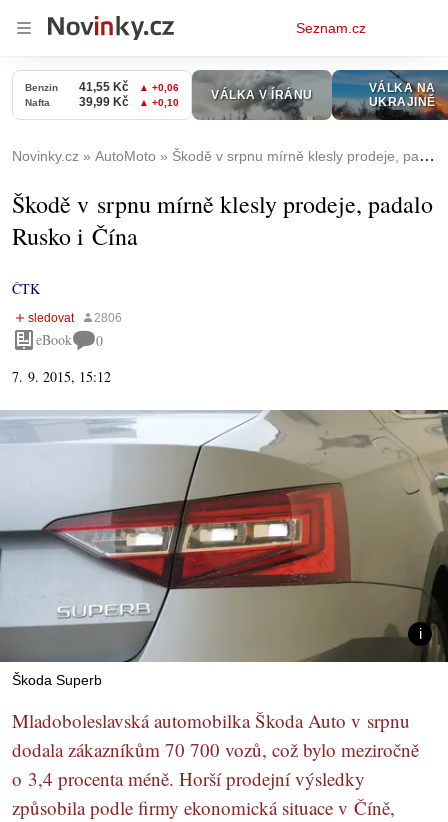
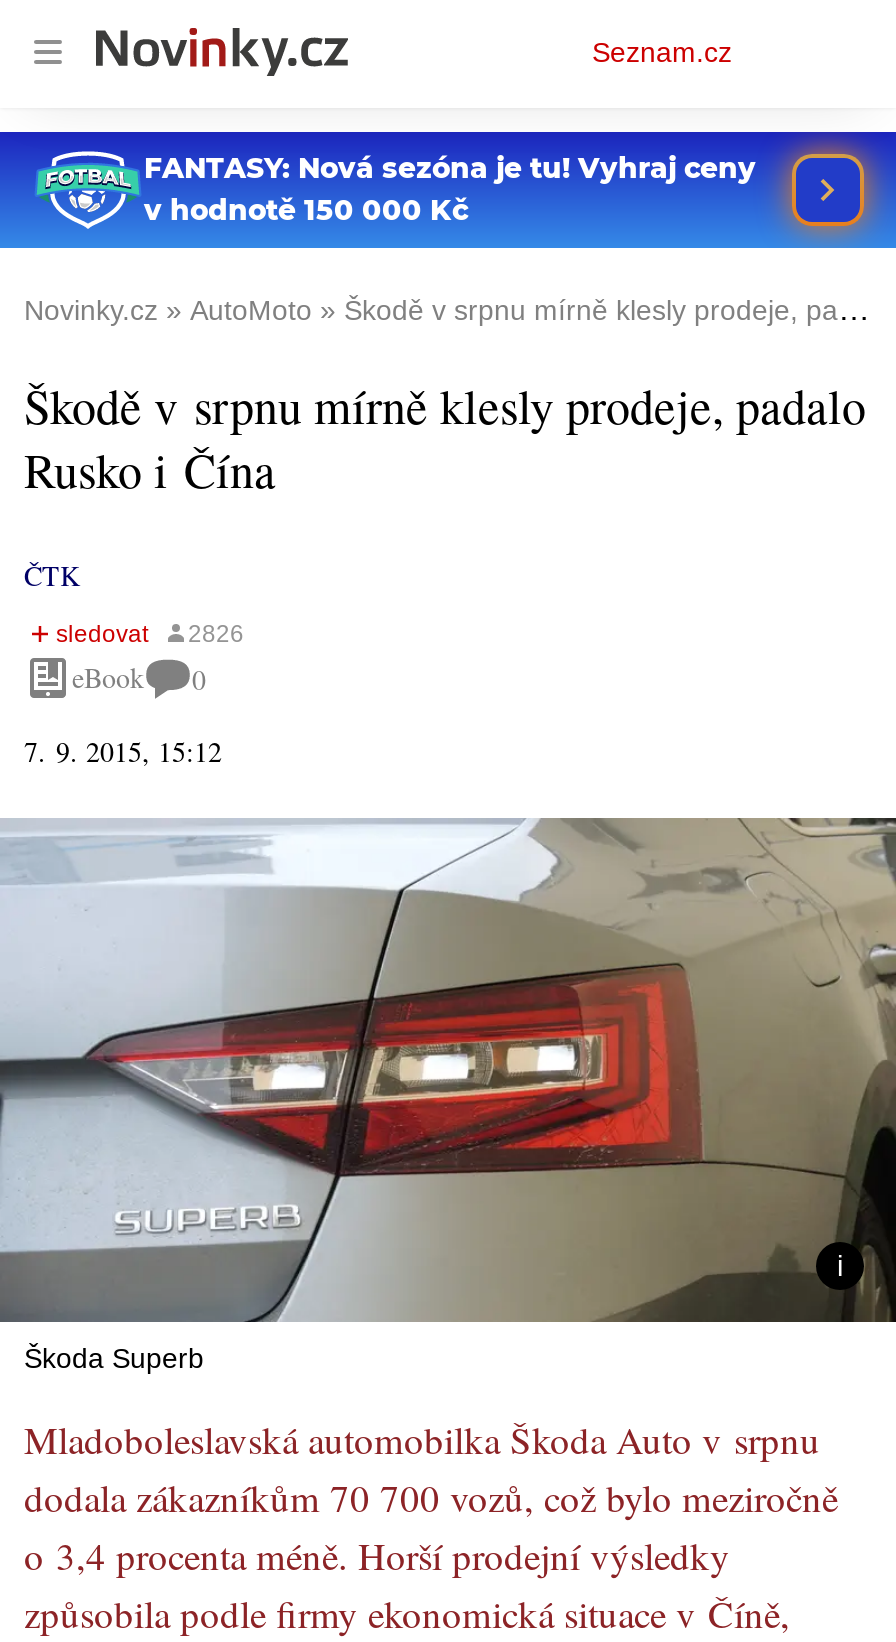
- [image]
+ [image]
